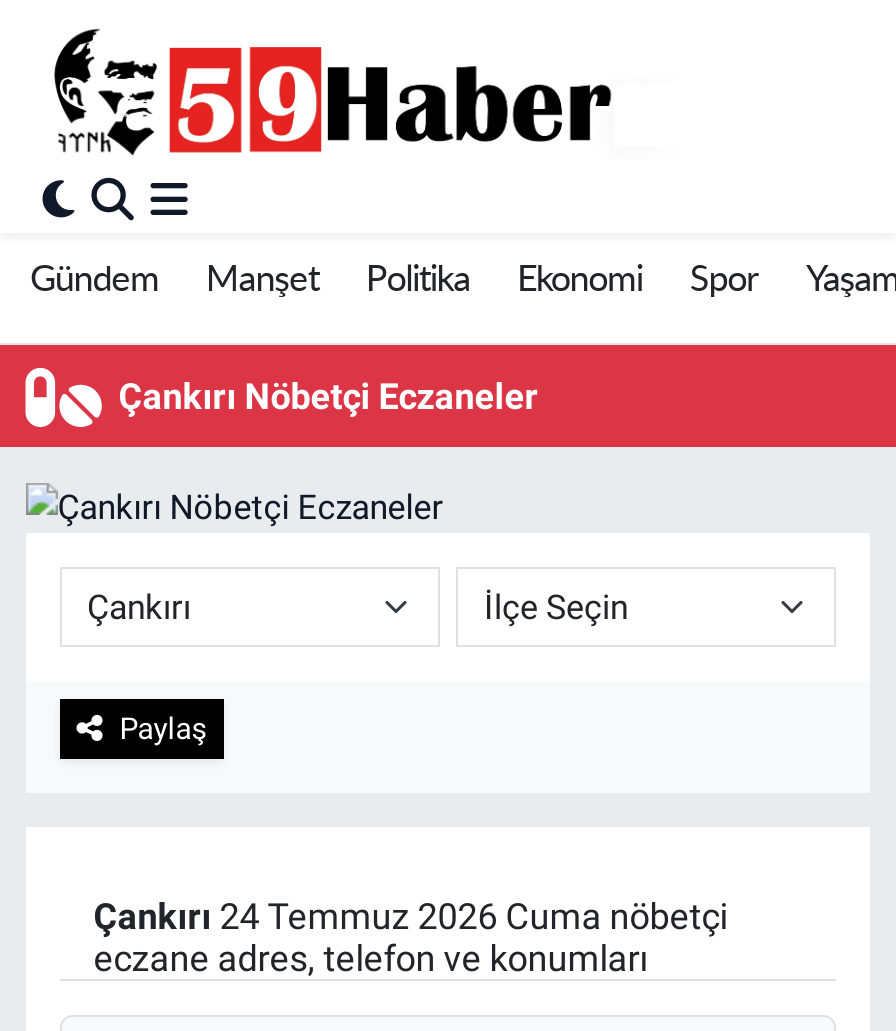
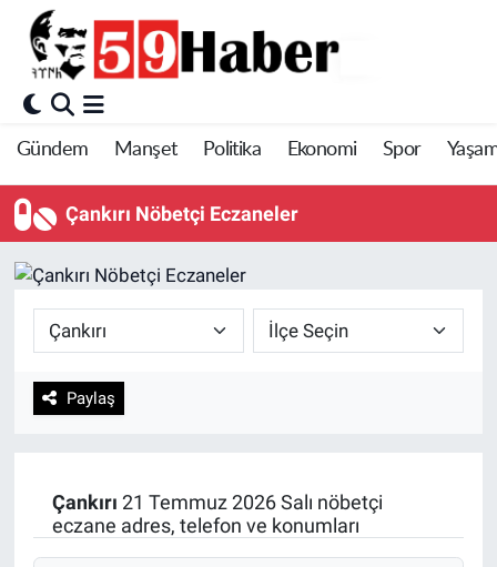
- Çankırı 24 Temmuz 2026 Cuma nöbetçi
+ Çankırı 21 Temmuz 2026 Salı nöbetçi
